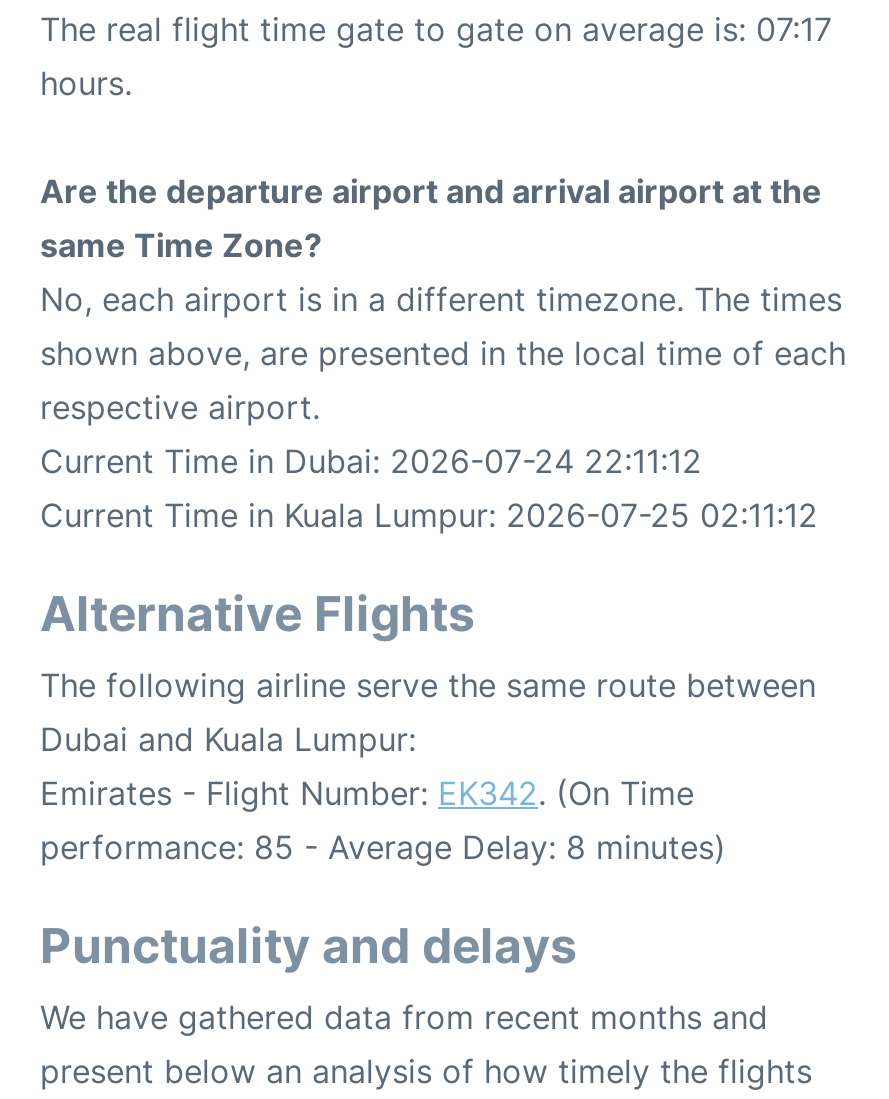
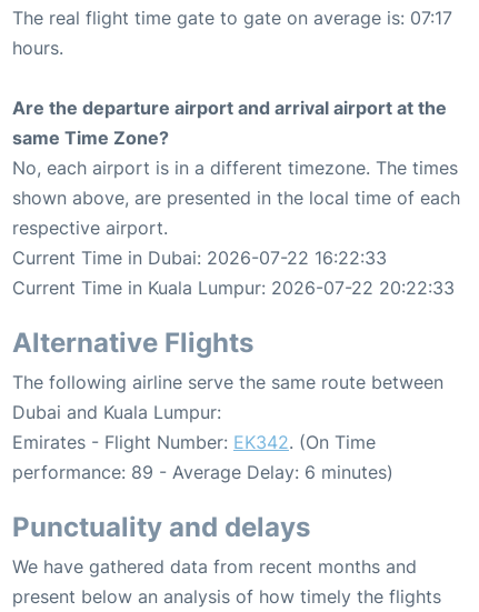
- Current Time in Dubai: 2026-07-24 22:11:12
+ Current Time in Dubai: 2026-07-22 16:22:33

- Current Time in Kuala Lumpur: 2026-07-25 02:11:12
+ Current Time in Kuala Lumpur: 2026-07-22 20:22:33

- performance: 85 - Average Delay: 8 minutes)
+ performance: 89 - Average Delay: 6 minutes)
